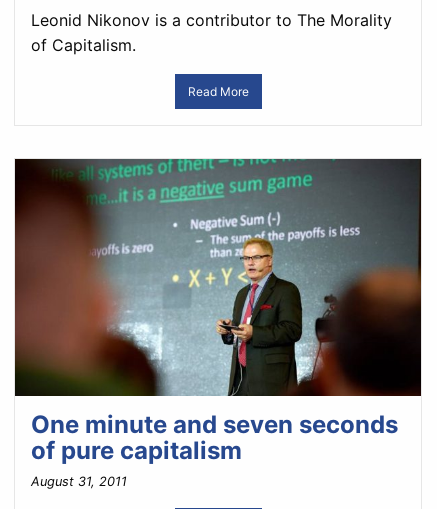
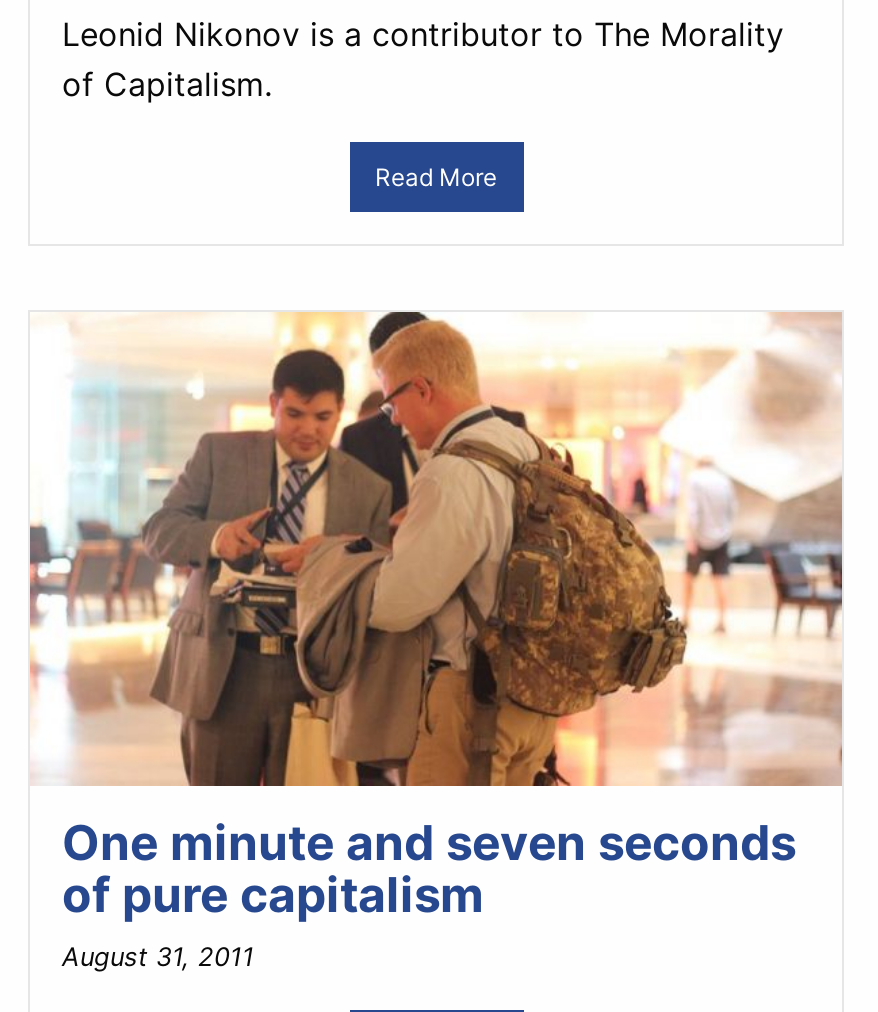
- [image]
+ [image]
